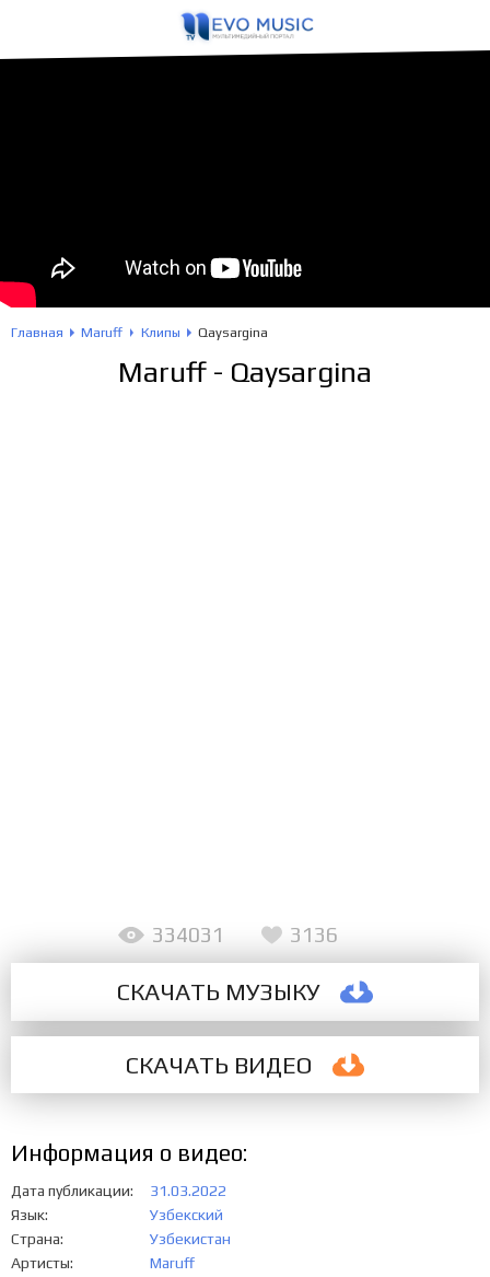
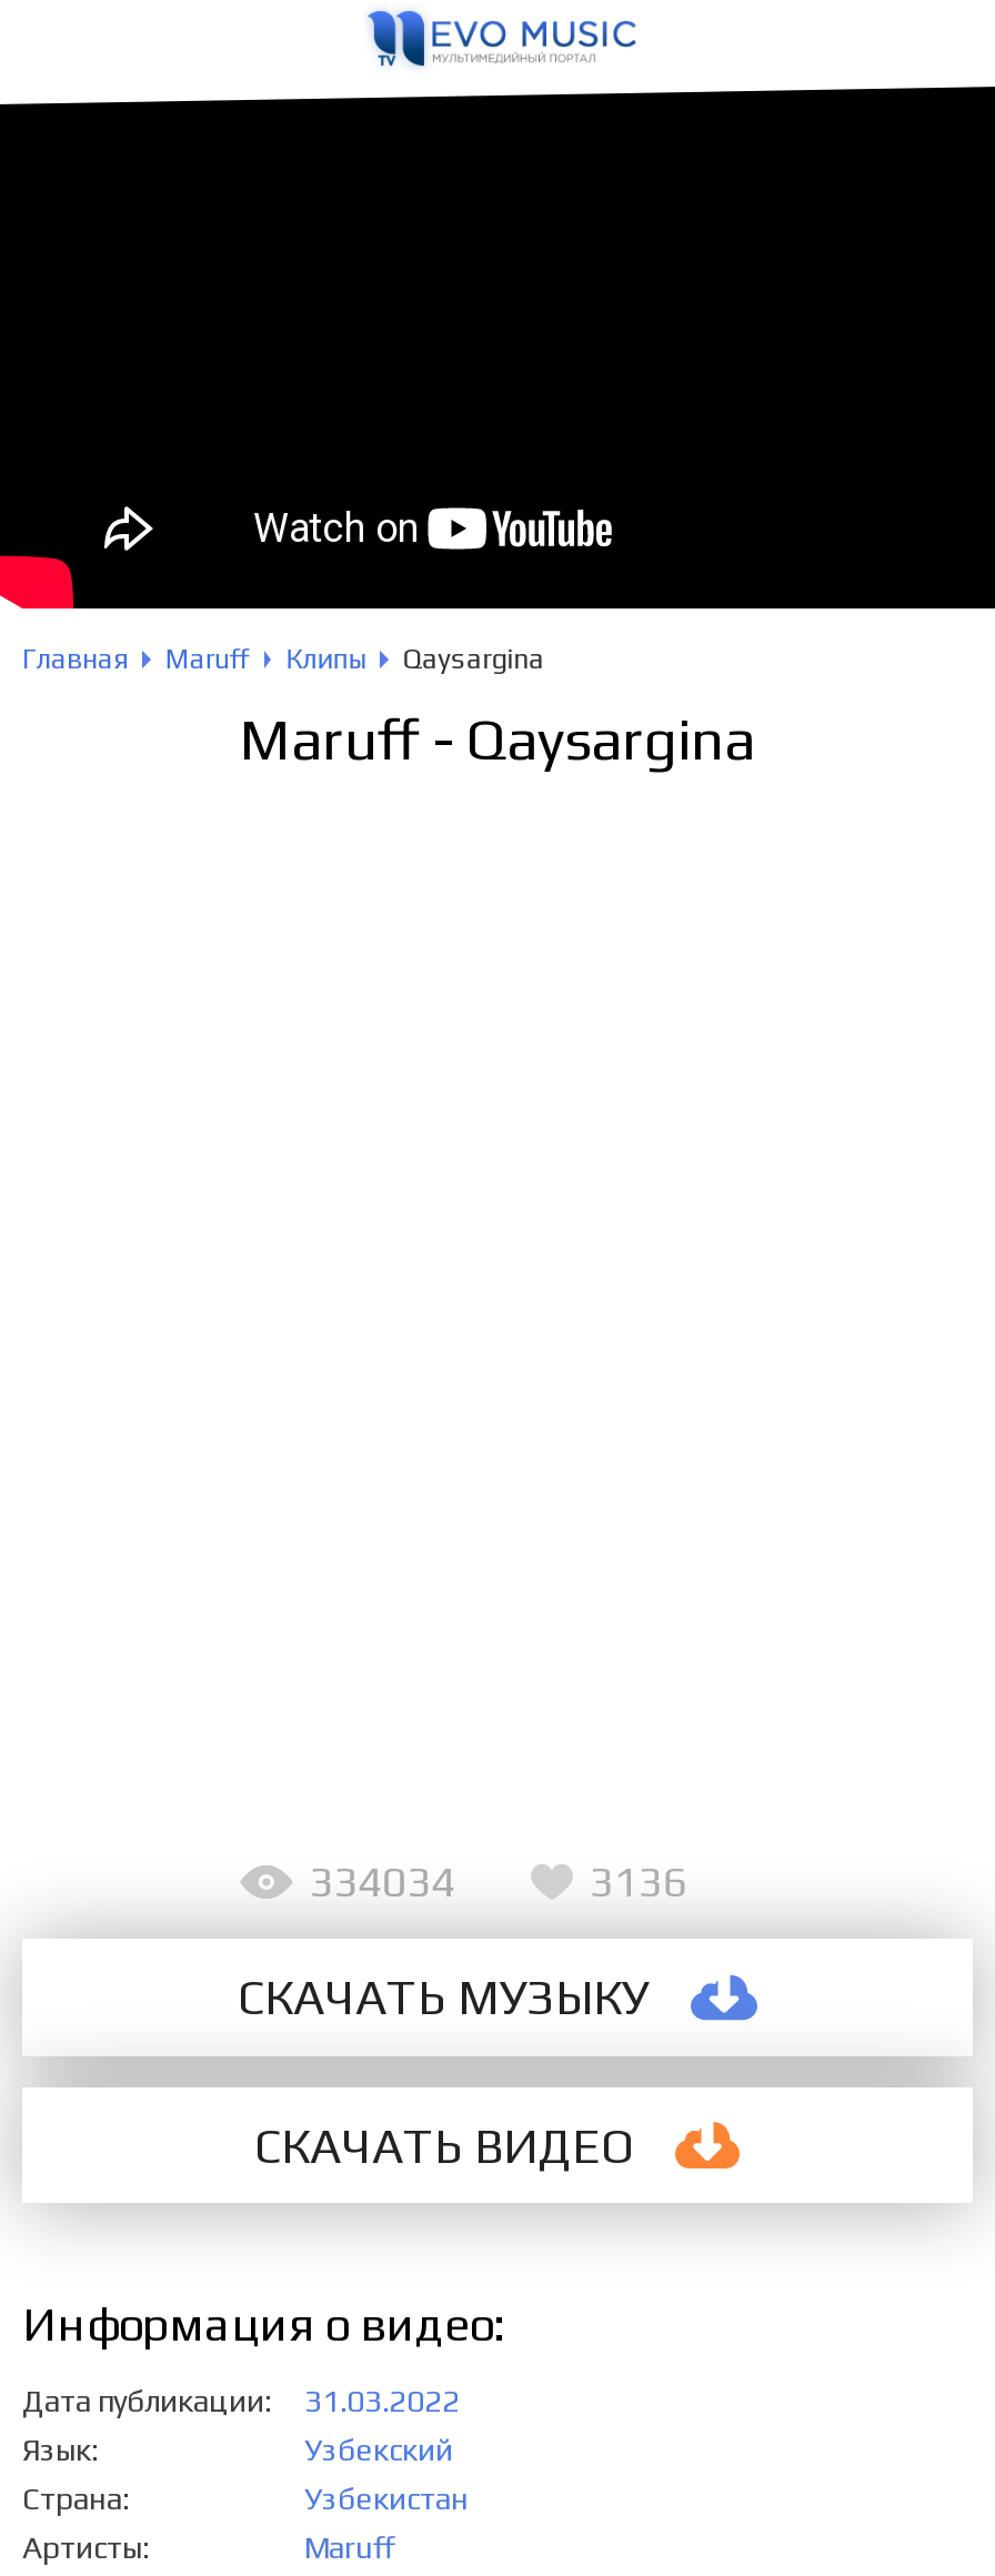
- 334031
+ 334034
